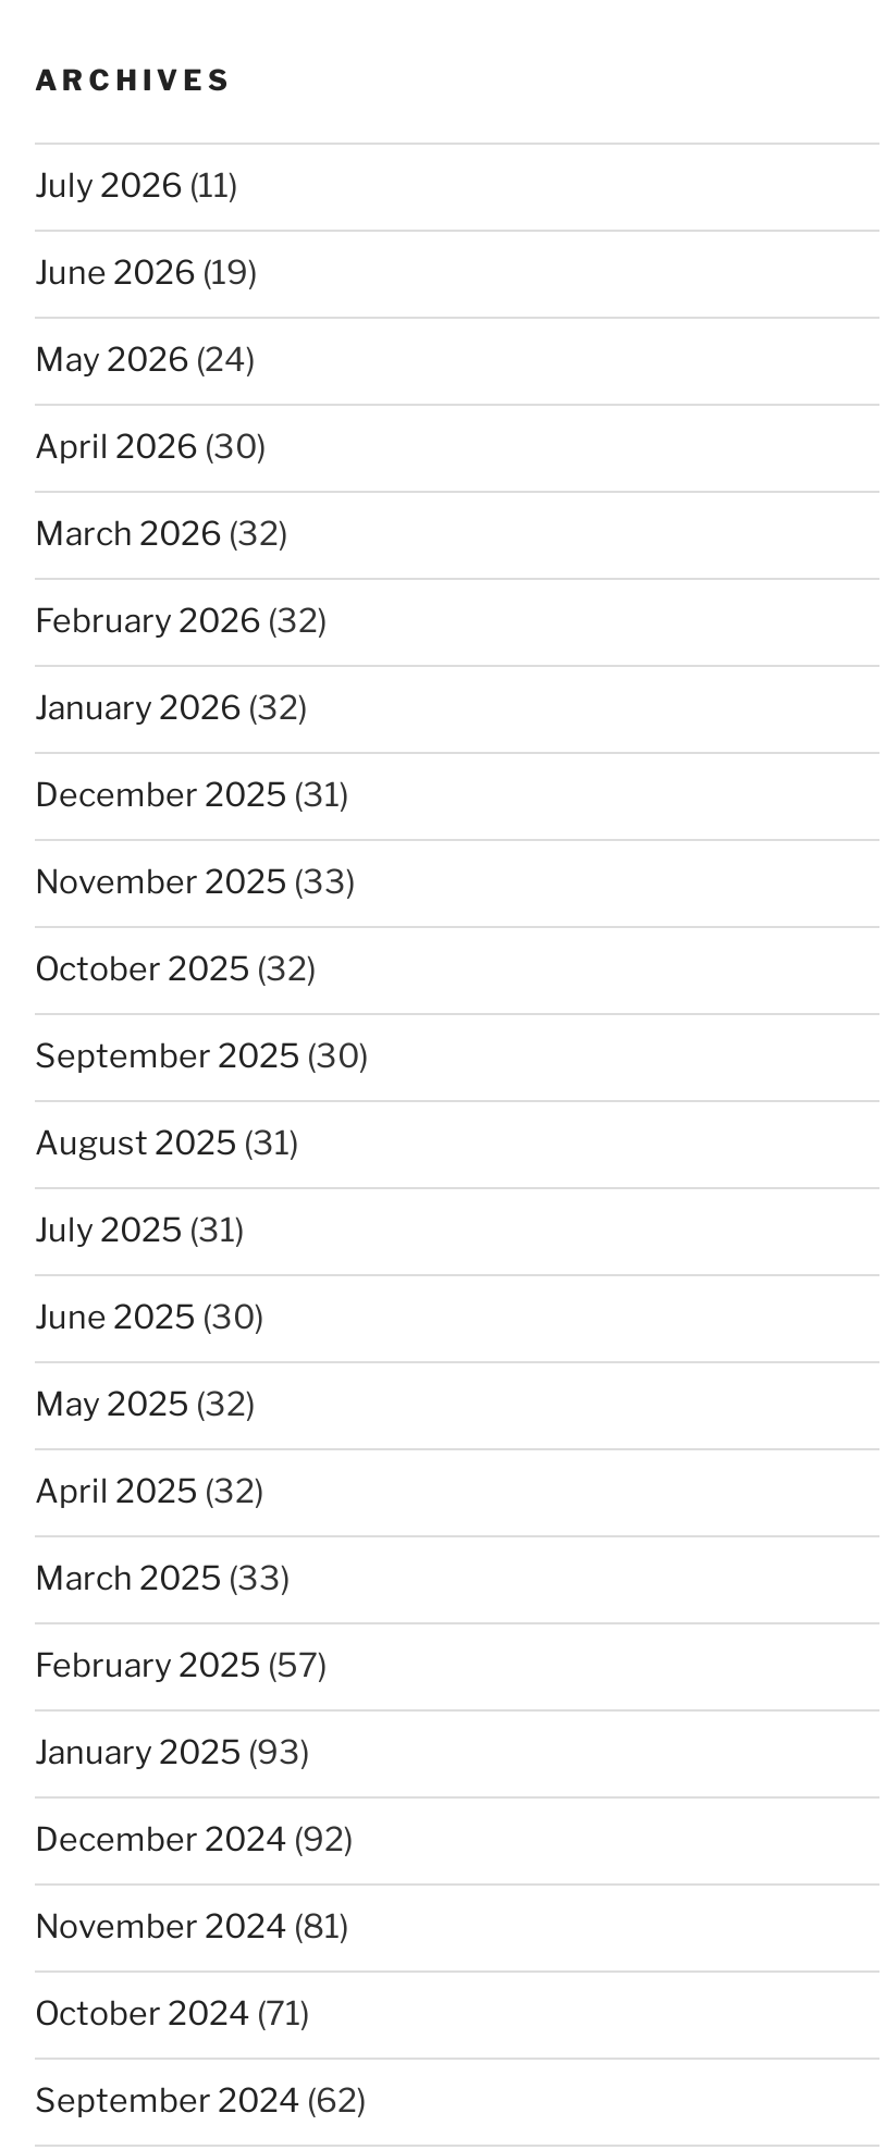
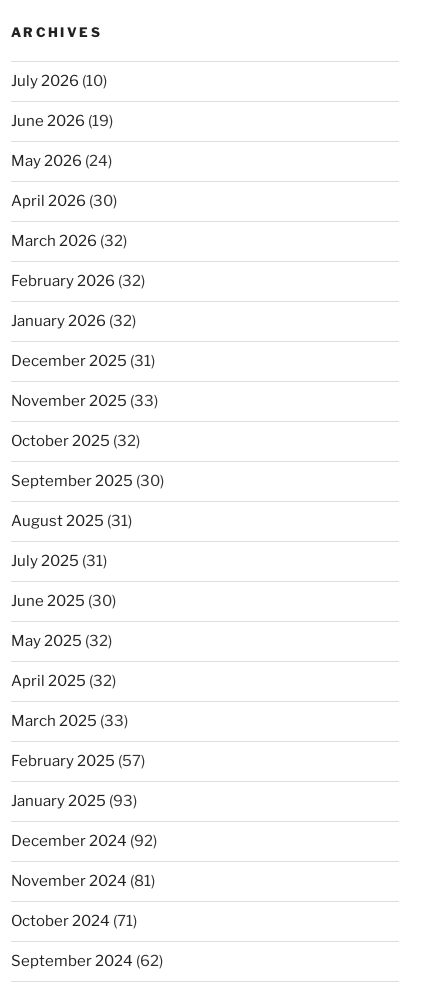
- July 2026 (11)
+ July 2026 (10)
